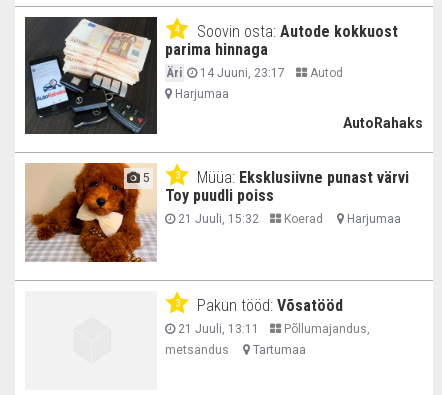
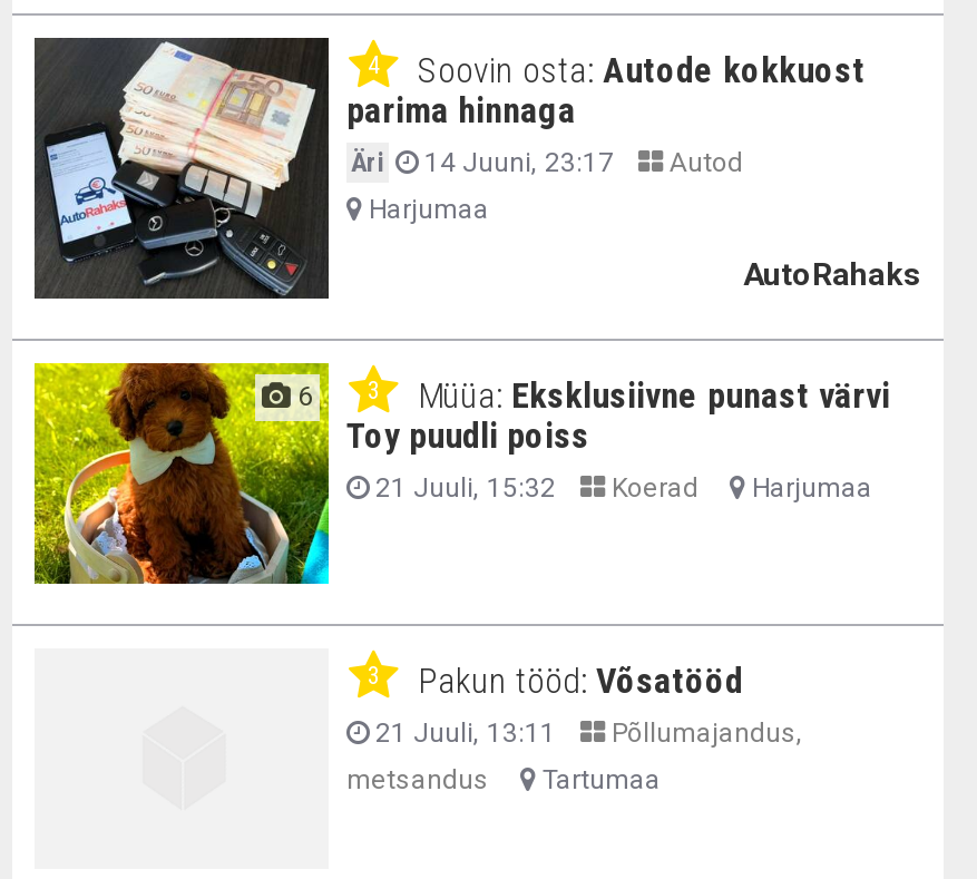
- [image]
- 5
+ [image]
+ 6
